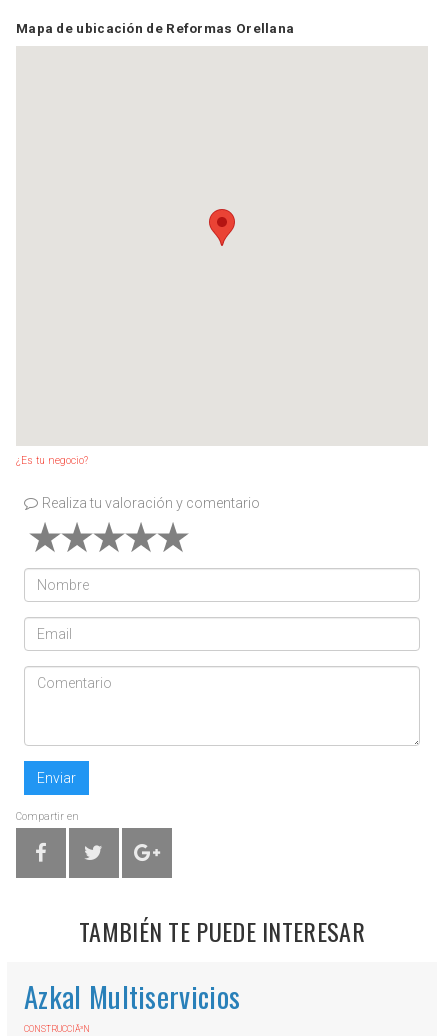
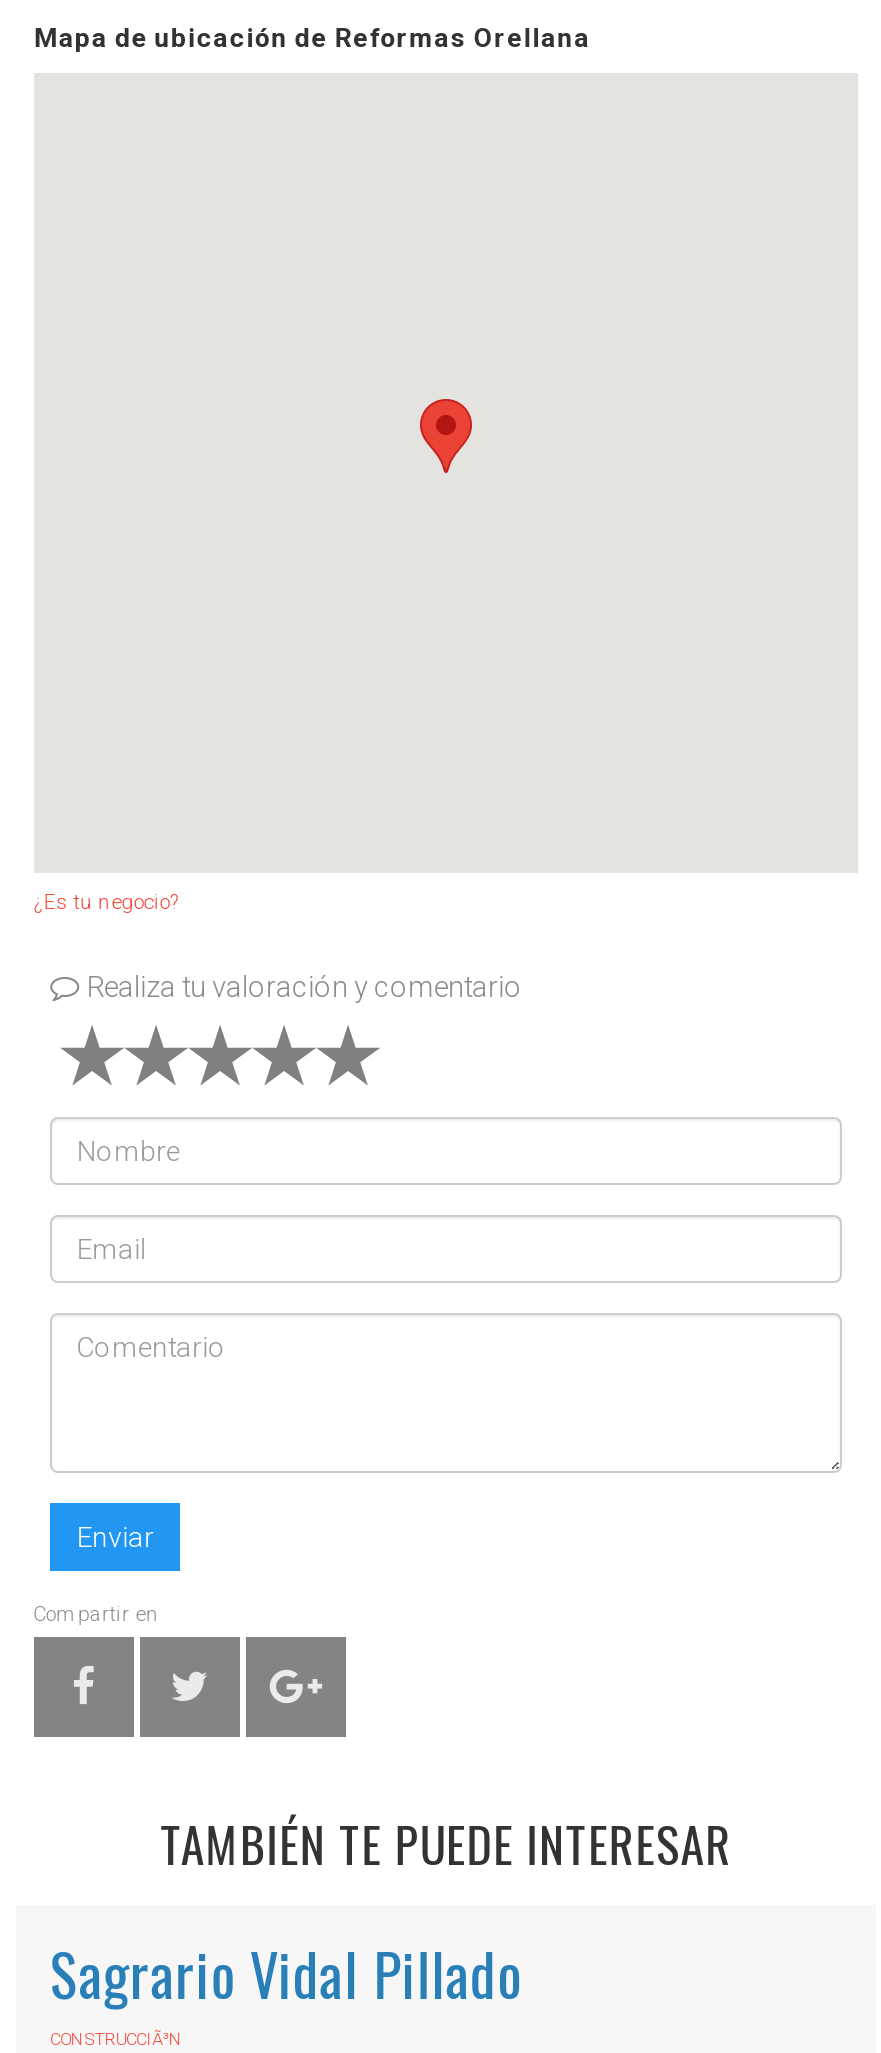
- Azkal Multiservicios
+ Sagrario Vidal Pillado
